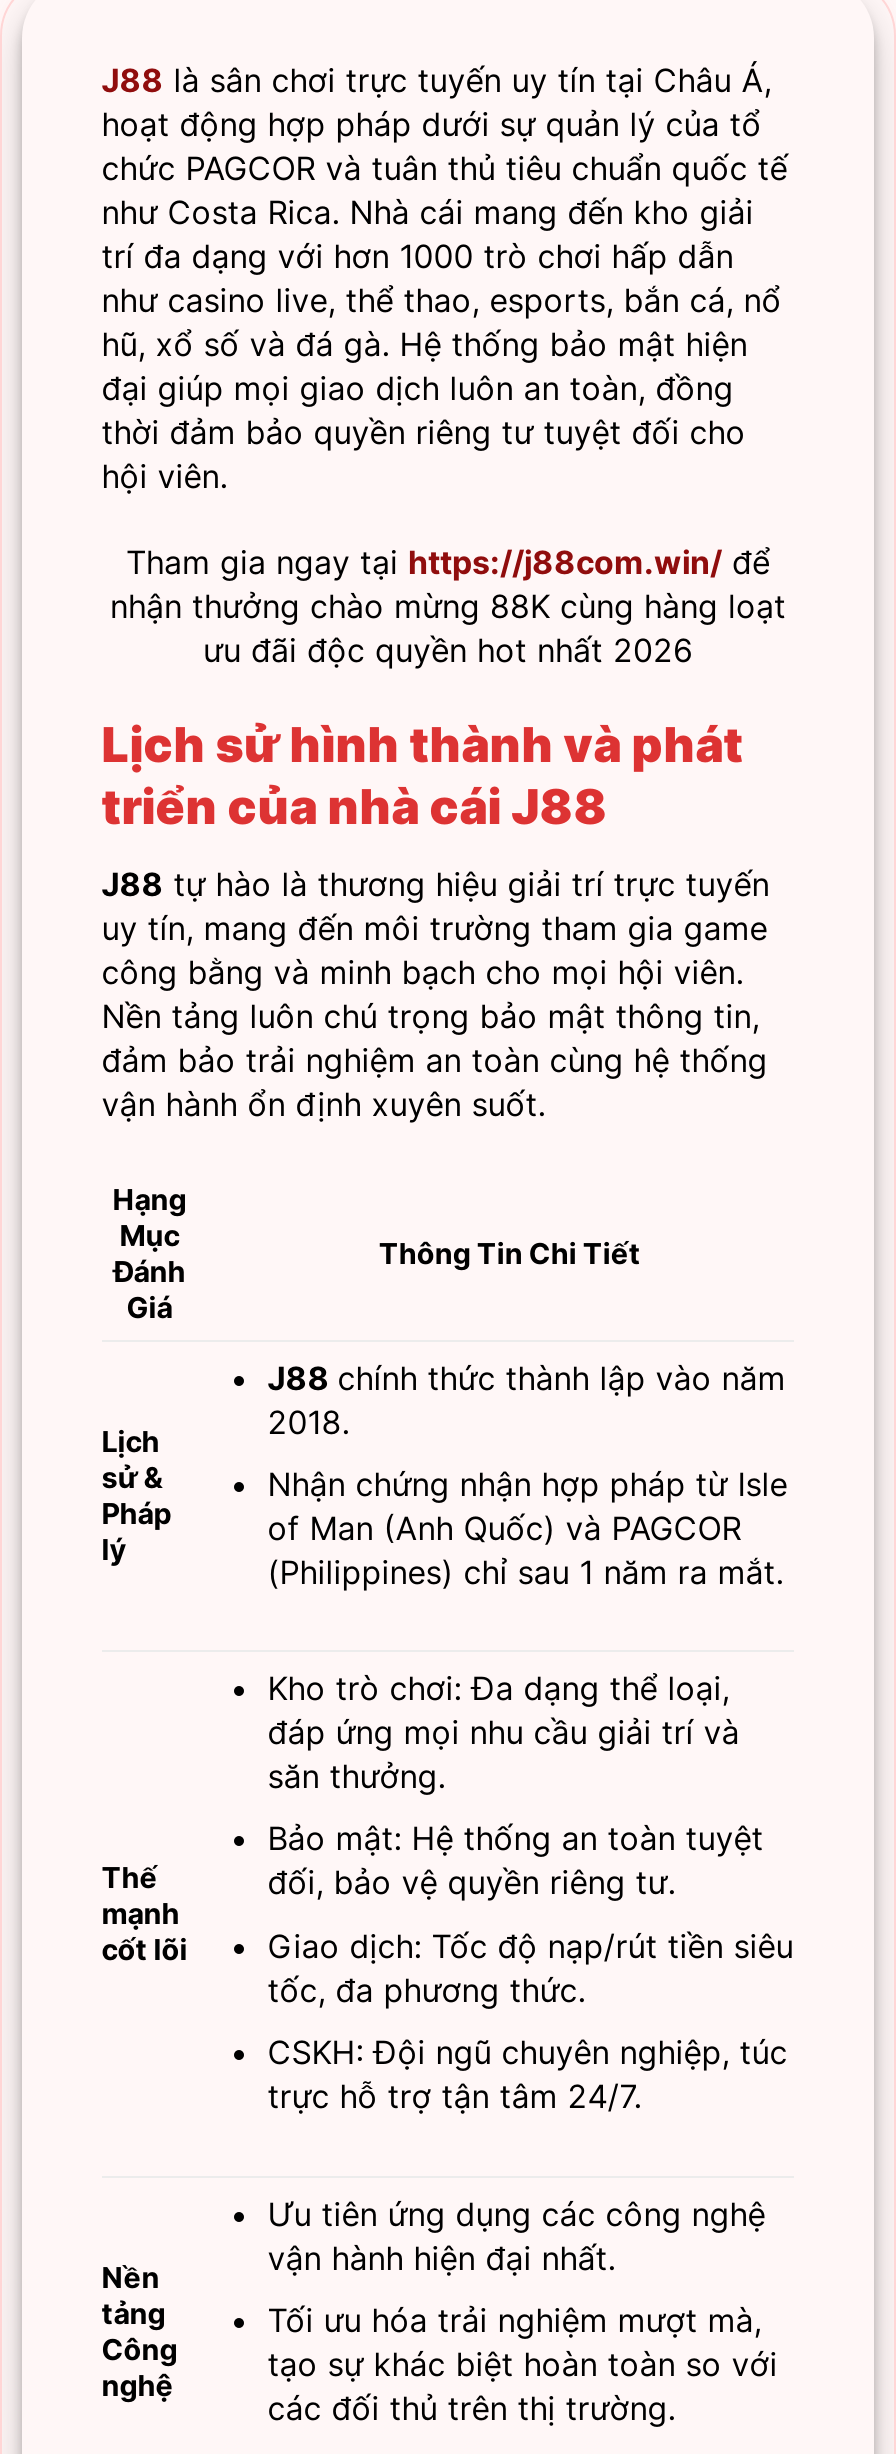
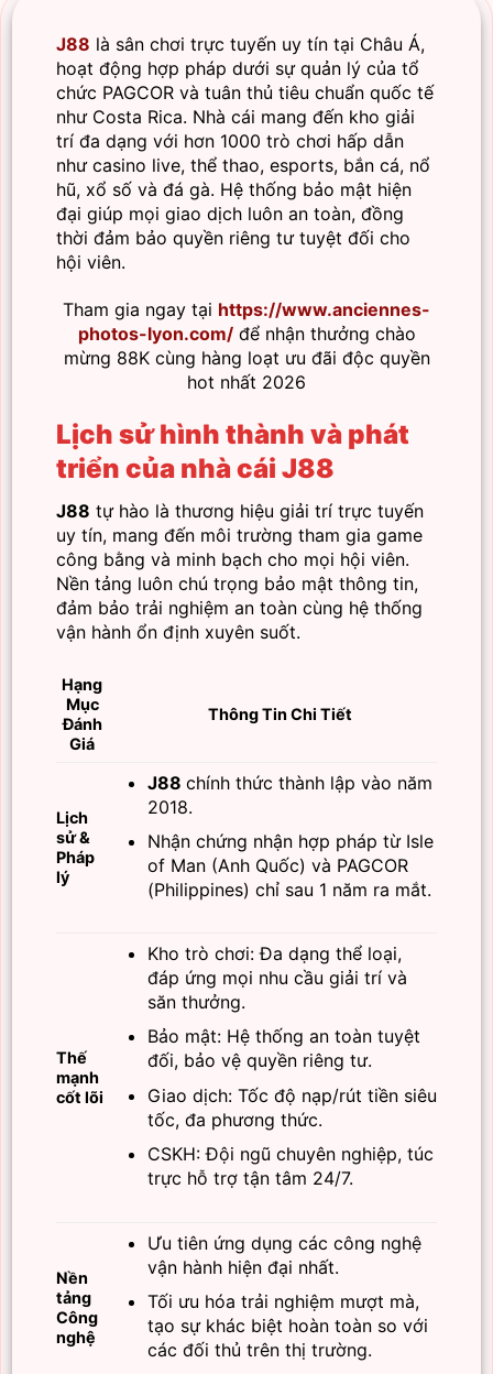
- Tham gia ngay tại https://j88com.win/ để
- nhận thưởng chào mừng 88K cùng hàng loạt
- ưu đãi độc quyền hot nhất 2026
+ Tham gia ngay tại https://www.anciennes-
+ photos-lyon.com/ để nhận thưởng chào
+ mừng 88K cùng hàng loạt ưu đãi độc quyền
+ hot nhất 2026
